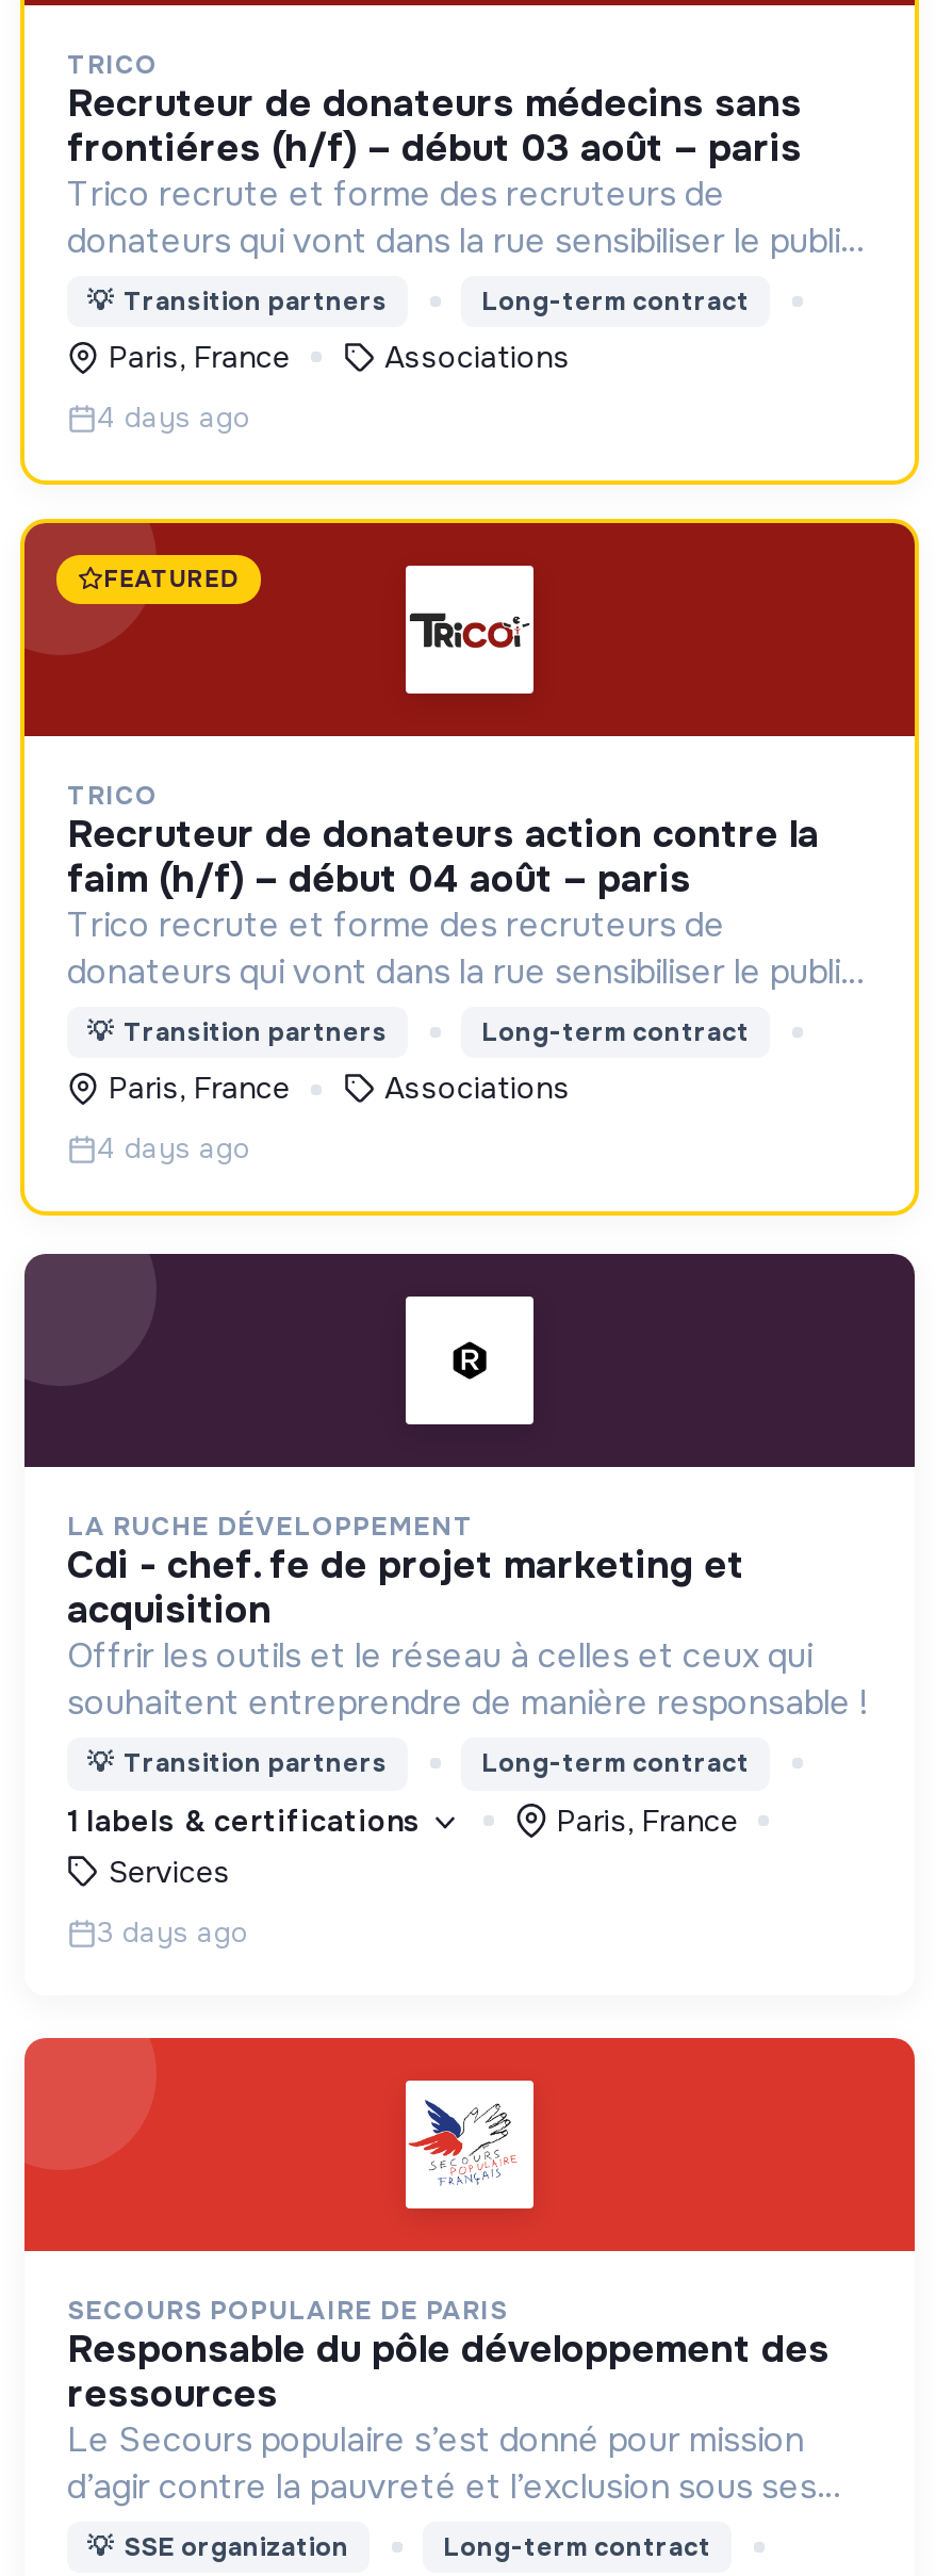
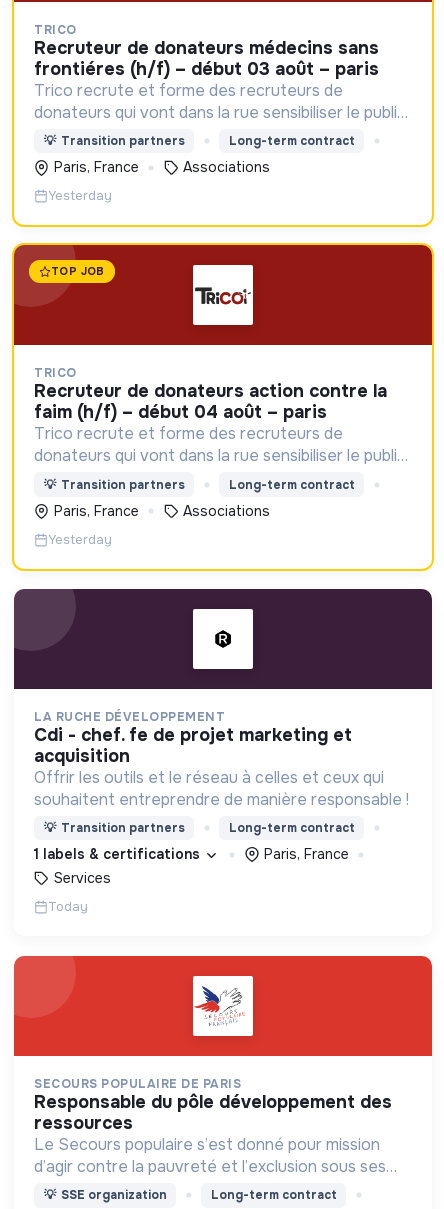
- 4 days ago
+ Yesterday

- FEATURED
+ TOP JOB

- 4 days ago
+ Yesterday

- 3 days ago
+ Today
